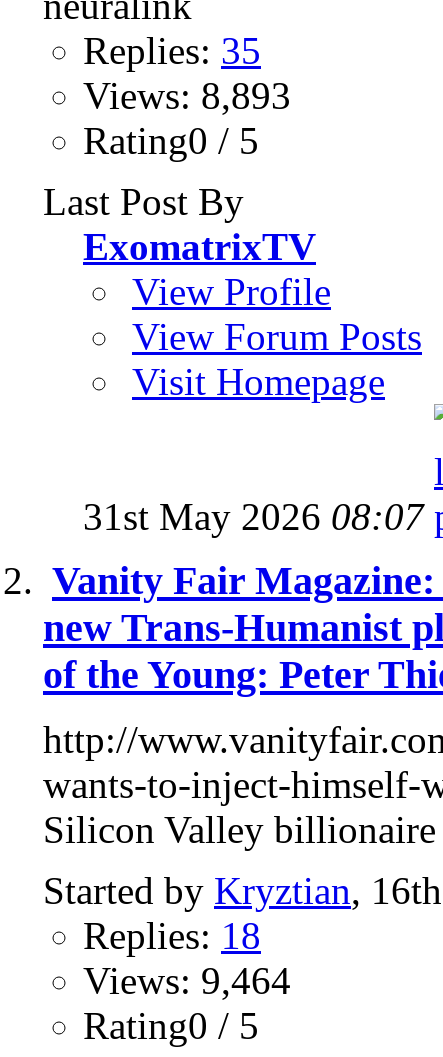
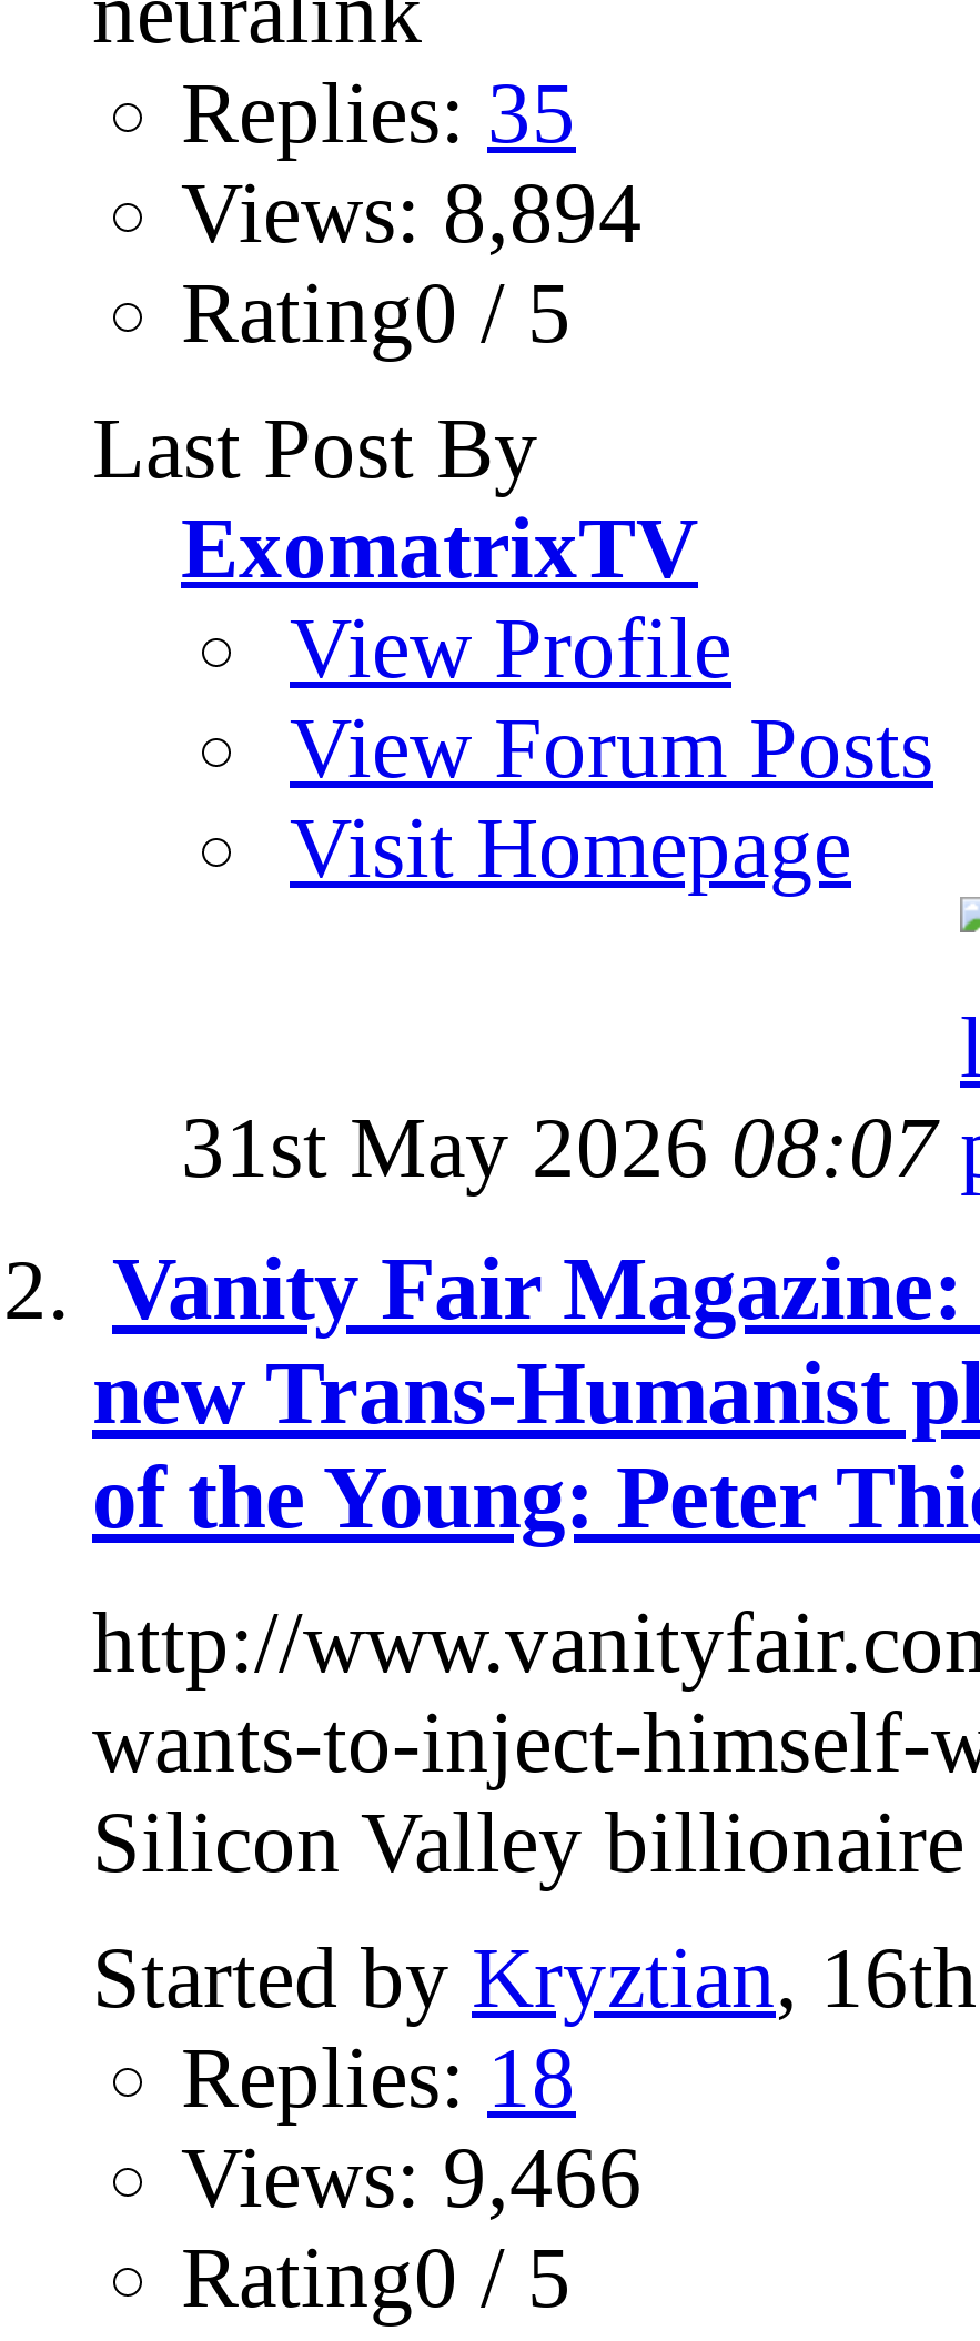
- Views: 8,893
+ Views: 8,894

- Views: 9,464
+ Views: 9,466
